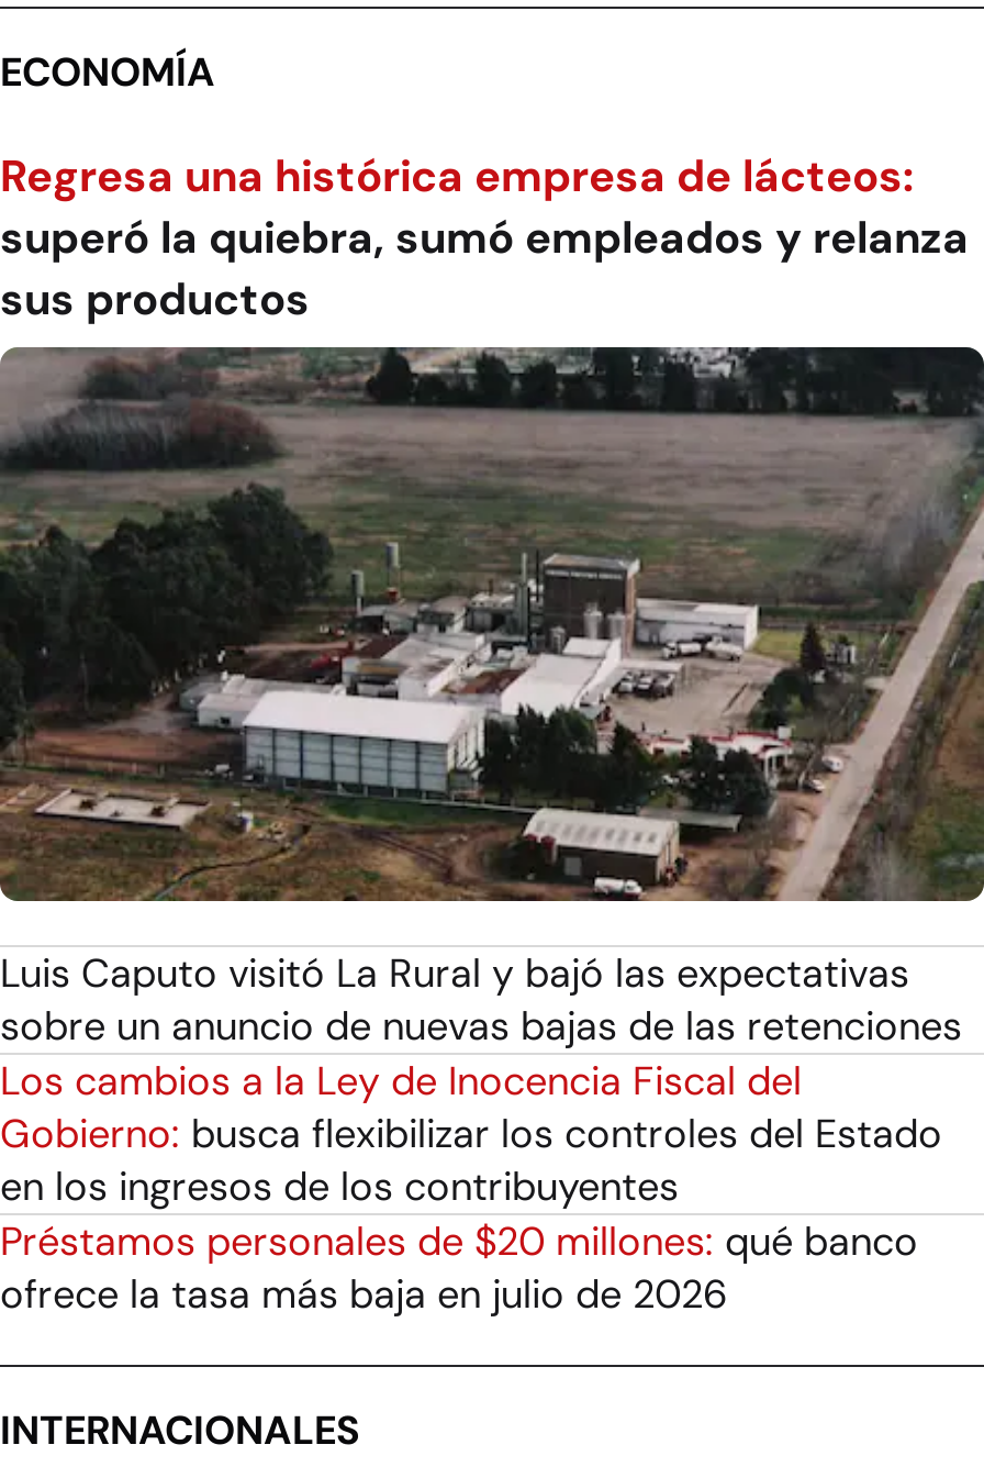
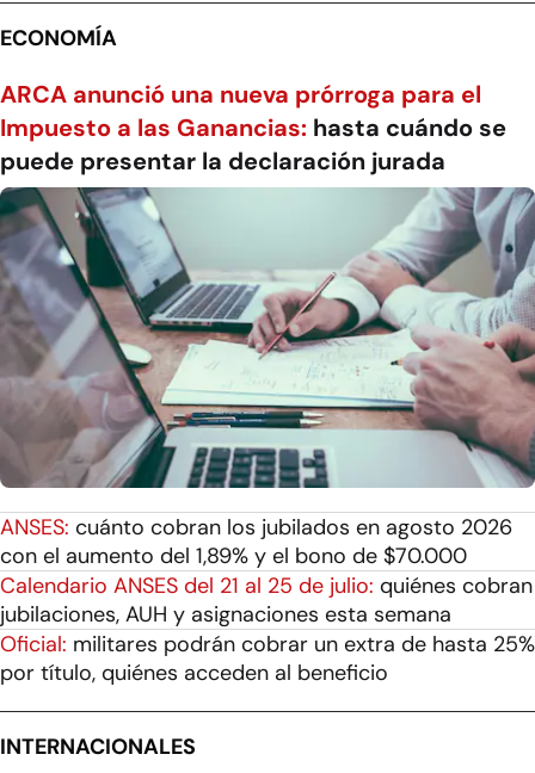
- Regresa una histórica empresa de lácteos:
- superó la quiebra, sumó empleados y relanza
- sus productos
+ ARCA anunció una nueva prórroga para el
+ Impuesto a las Ganancias: hasta cuándo se
+ puede presentar la declaración jurada

- [image]
- Luis Caputo visitó La Rural y bajó las expectativas
- sobre un anuncio de nuevas bajas de las retenciones
- Los cambios a la Ley de Inocencia Fiscal del
- Gobierno: busca flexibilizar los controles del Estado
- en los ingresos de los contribuyentes
- Préstamos personales de $20 millones: qué banco
- ofrece la tasa más baja en julio de 2026
+ [image]
+ ANSES: cuánto cobran los jubilados en agosto 2026
+ con el aumento del 1,89% y el bono de $70.000
+ Calendario ANSES del 21 al 25 de julio: quiénes cobran
+ jubilaciones, AUH y asignaciones esta semana
+ Oficial: militares podrán cobrar un extra de hasta 25%
+ por título, quiénes acceden al beneficio
